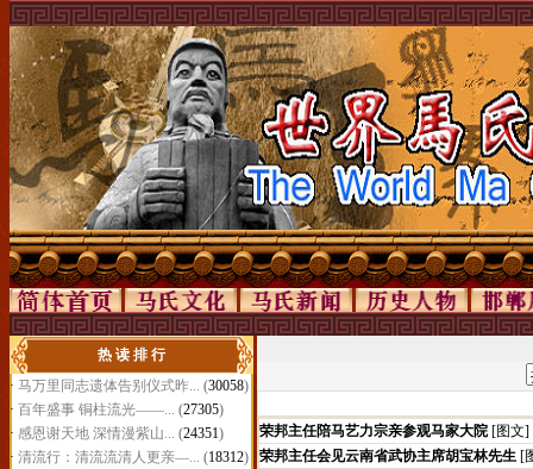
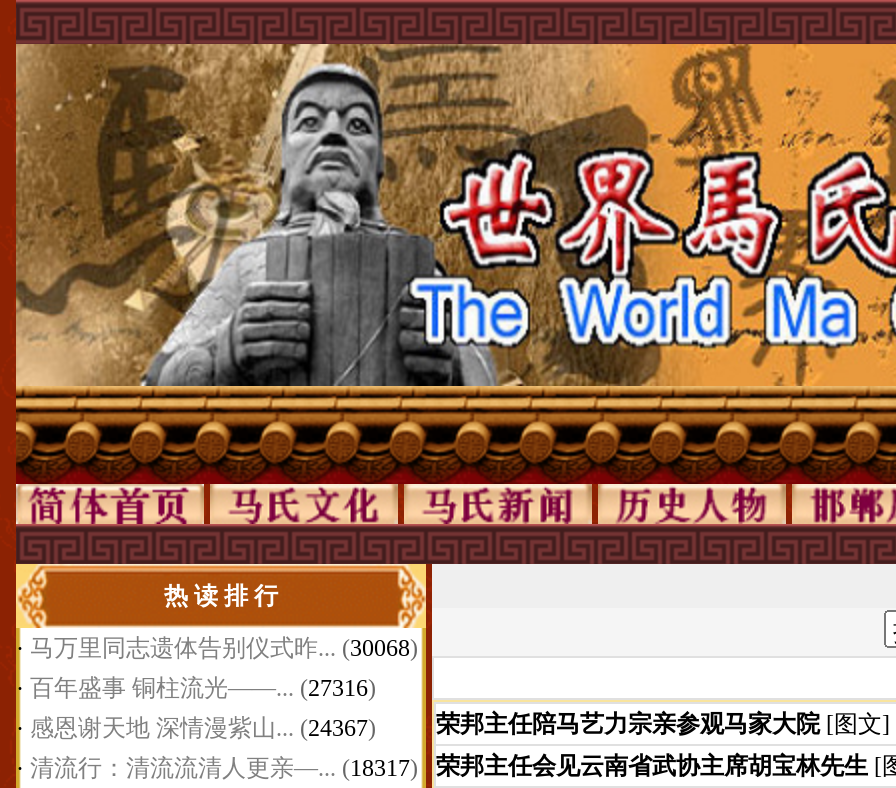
- ·马万里同志遗体告别仪式昨... (30058)
+ ·马万里同志遗体告别仪式昨... (30068)

- ·百年盛事 铜柱流光——... (27305)
+ ·百年盛事 铜柱流光——... (27316)

- ·感恩谢天地 深情漫紫山... (24351)
+ ·感恩谢天地 深情漫紫山... (24367)

- ·清流行：清流流清人更亲—... (18312)
+ ·清流行：清流流清人更亲—... (18317)
